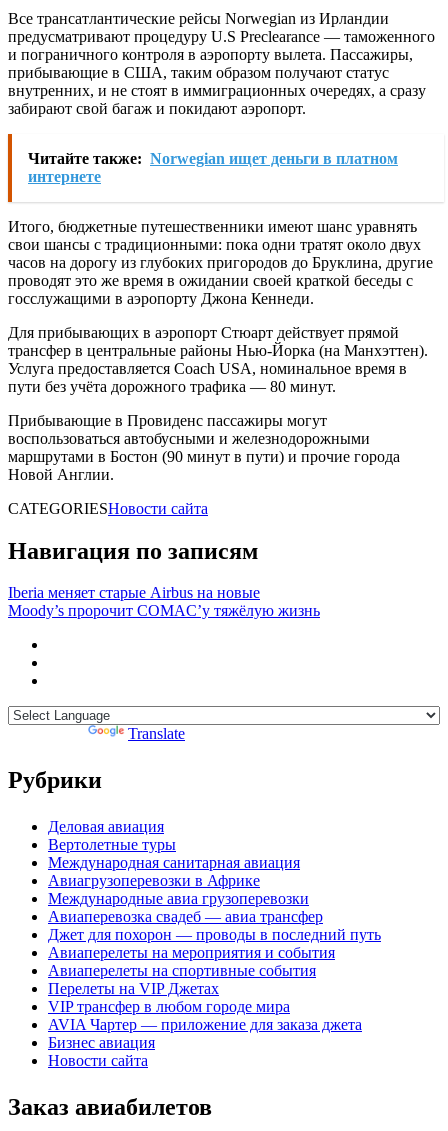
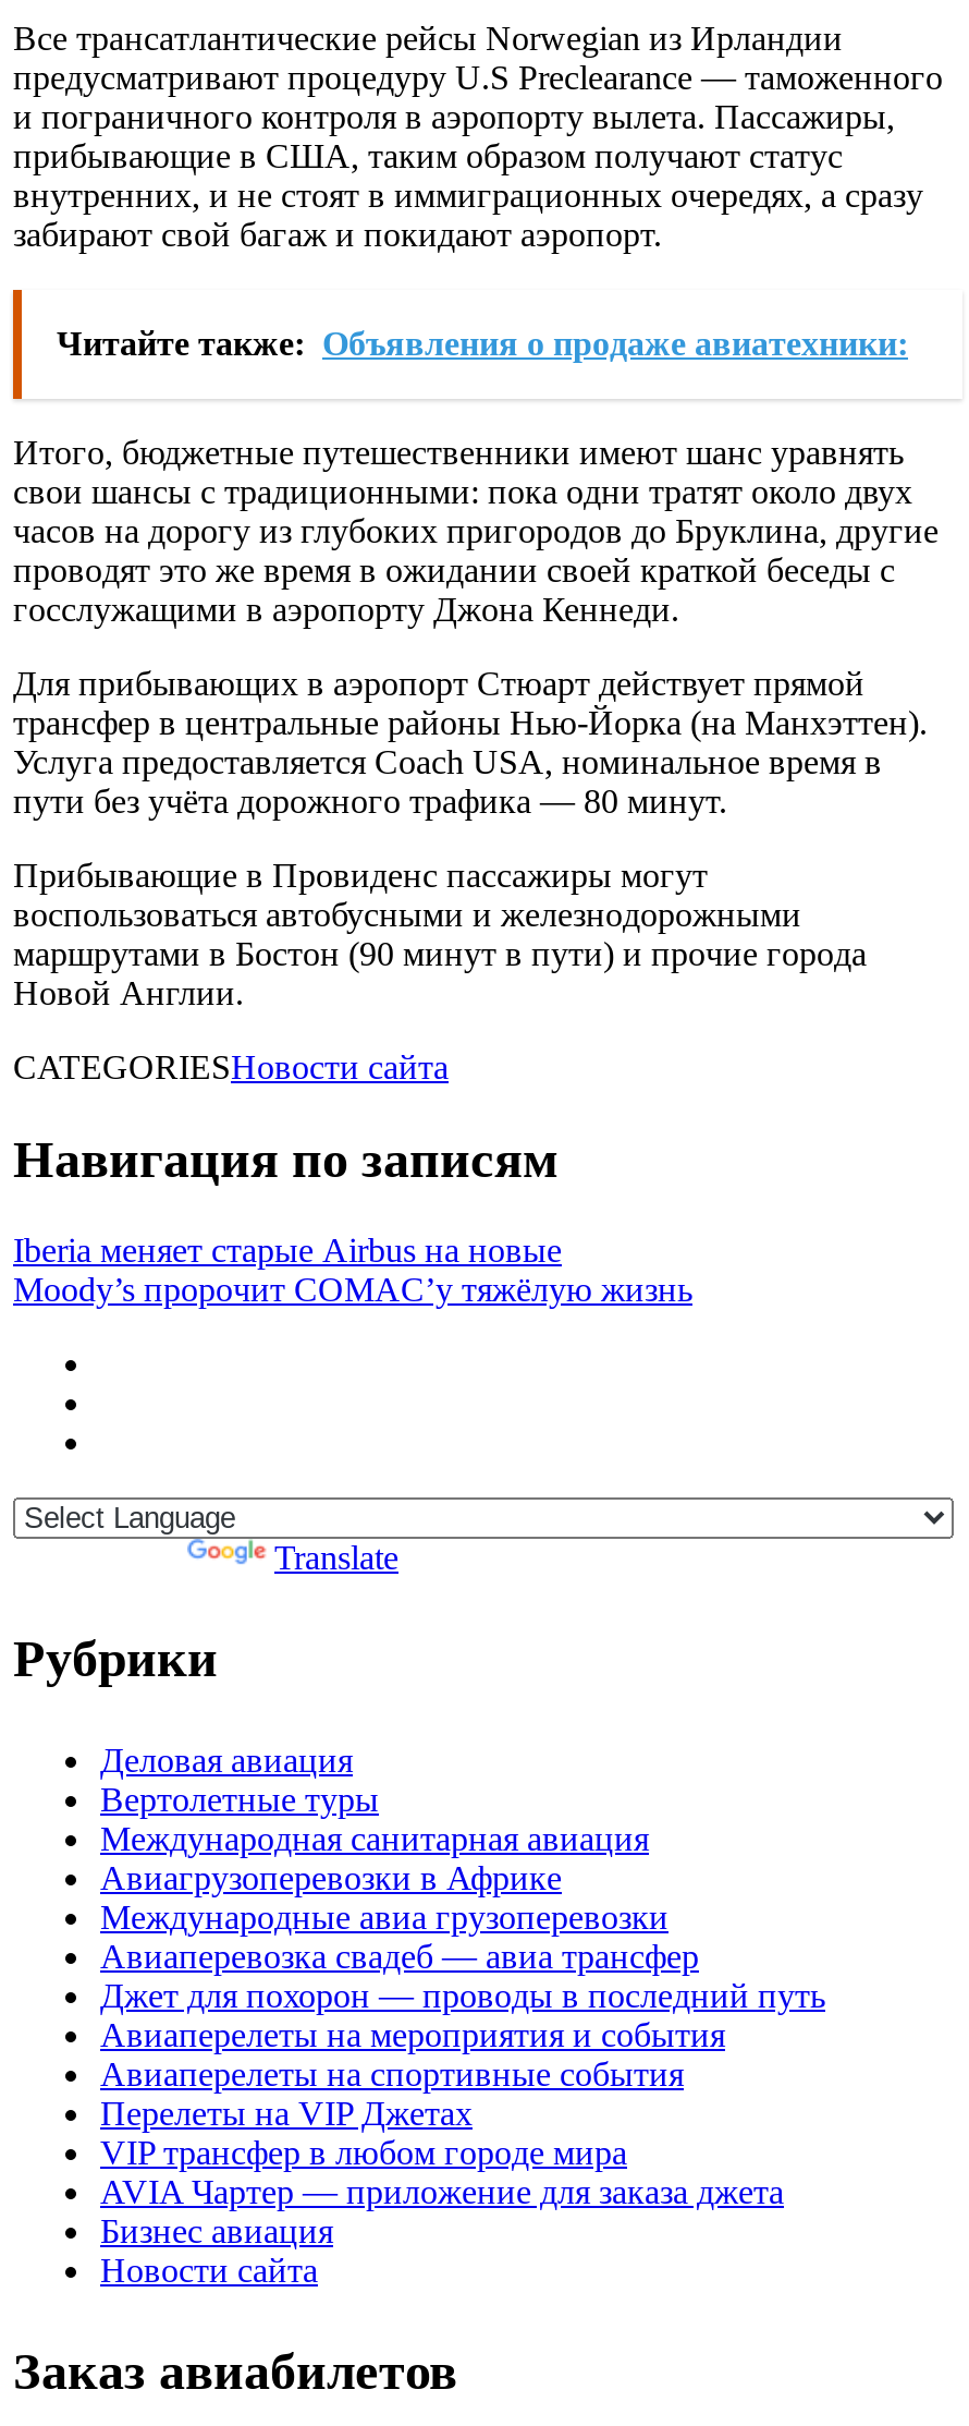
- Читайте также: Norwegian ищет деньги в платном
- интернете
+ Читайте также: Объявления о продаже авиатехники:
